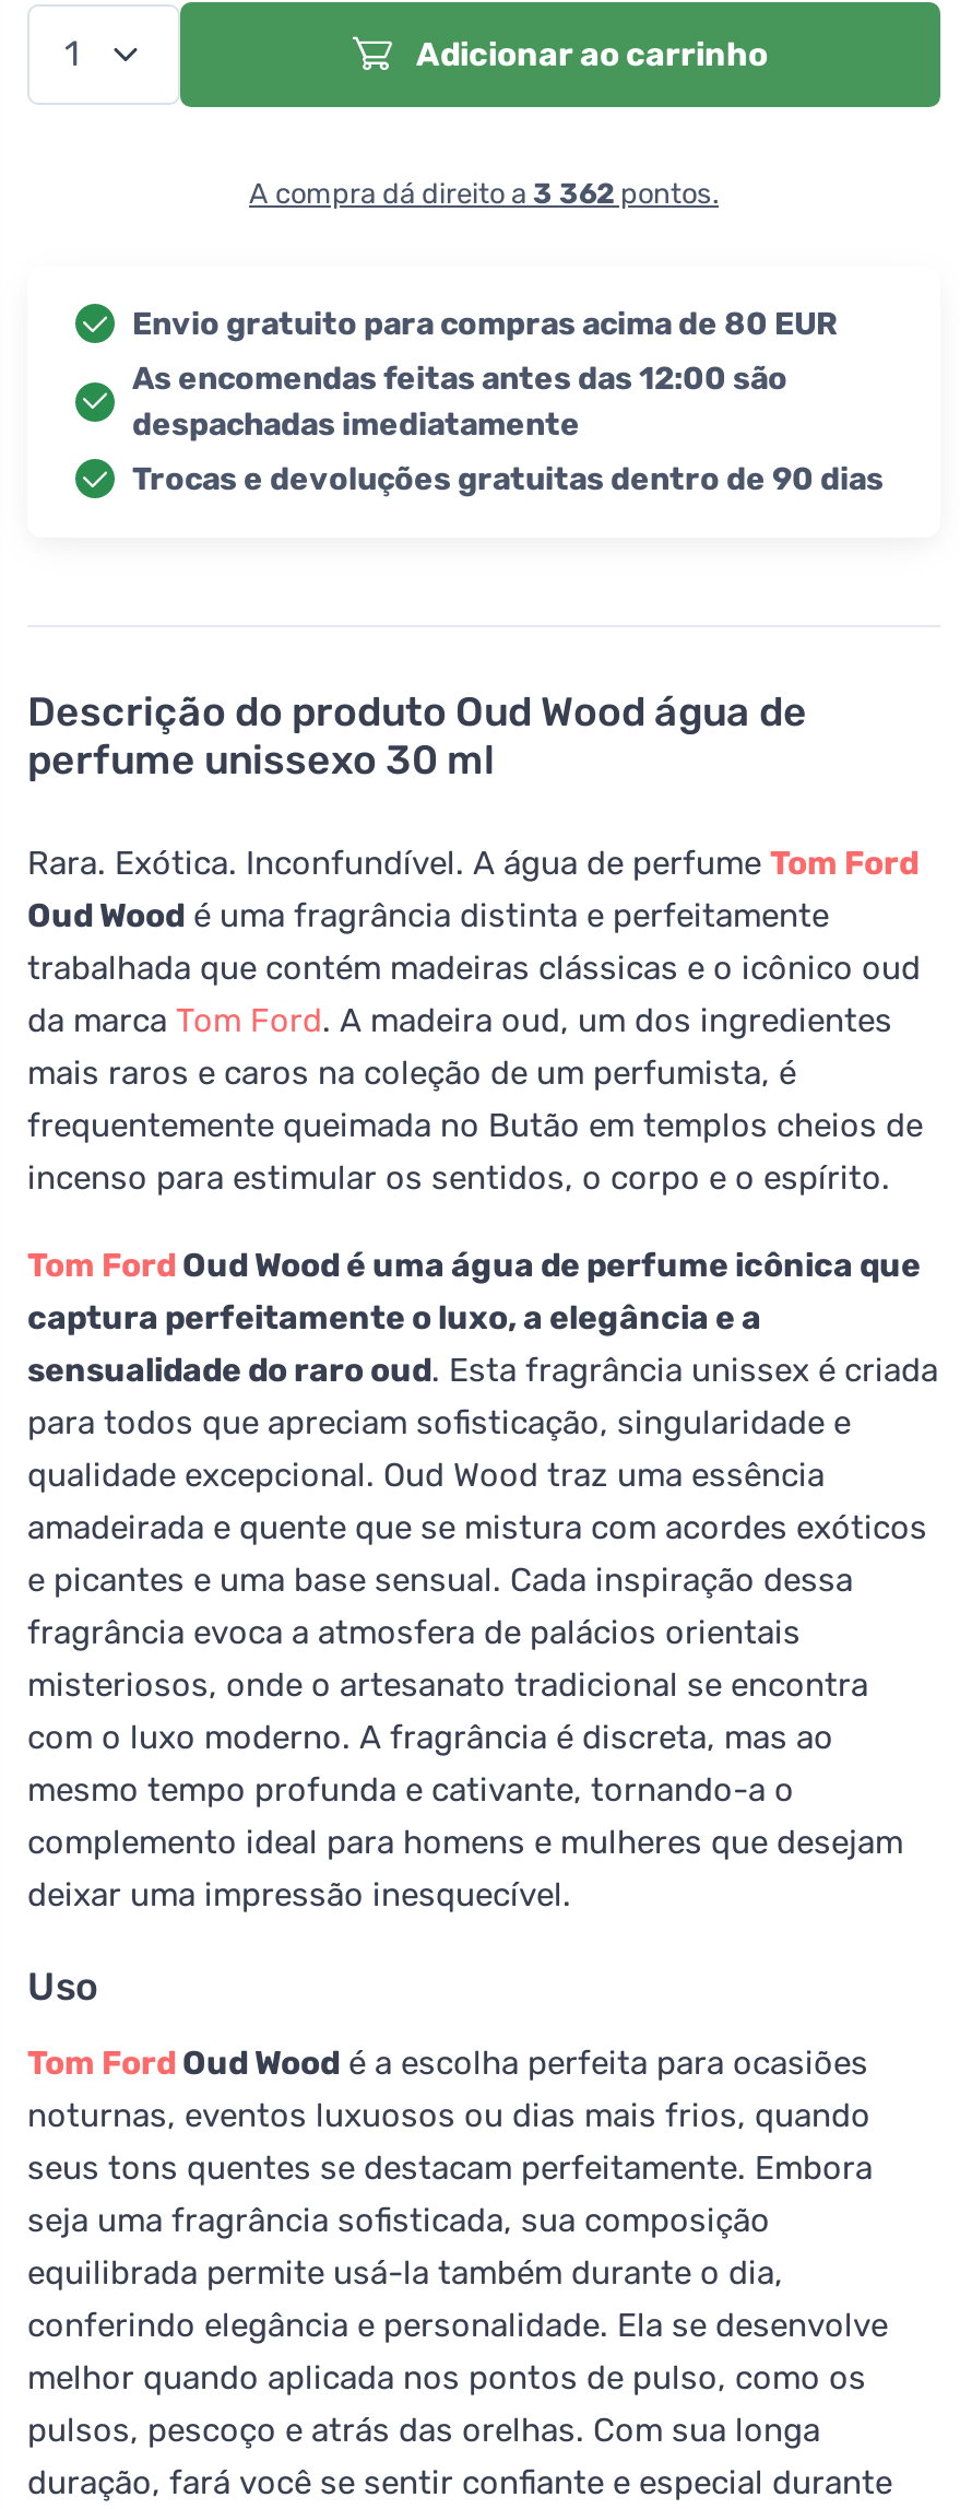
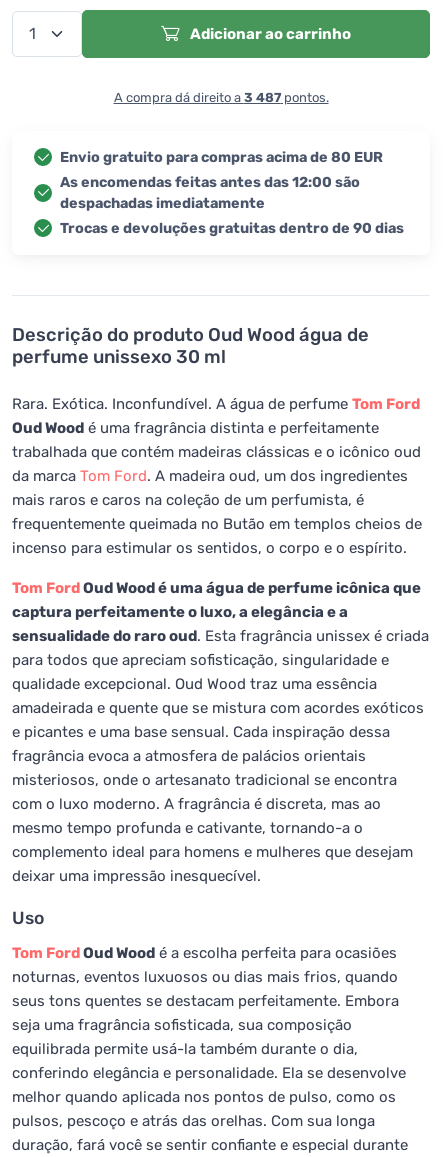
- A compra dá direito a 3 362 pontos.
+ A compra dá direito a 3 487 pontos.
